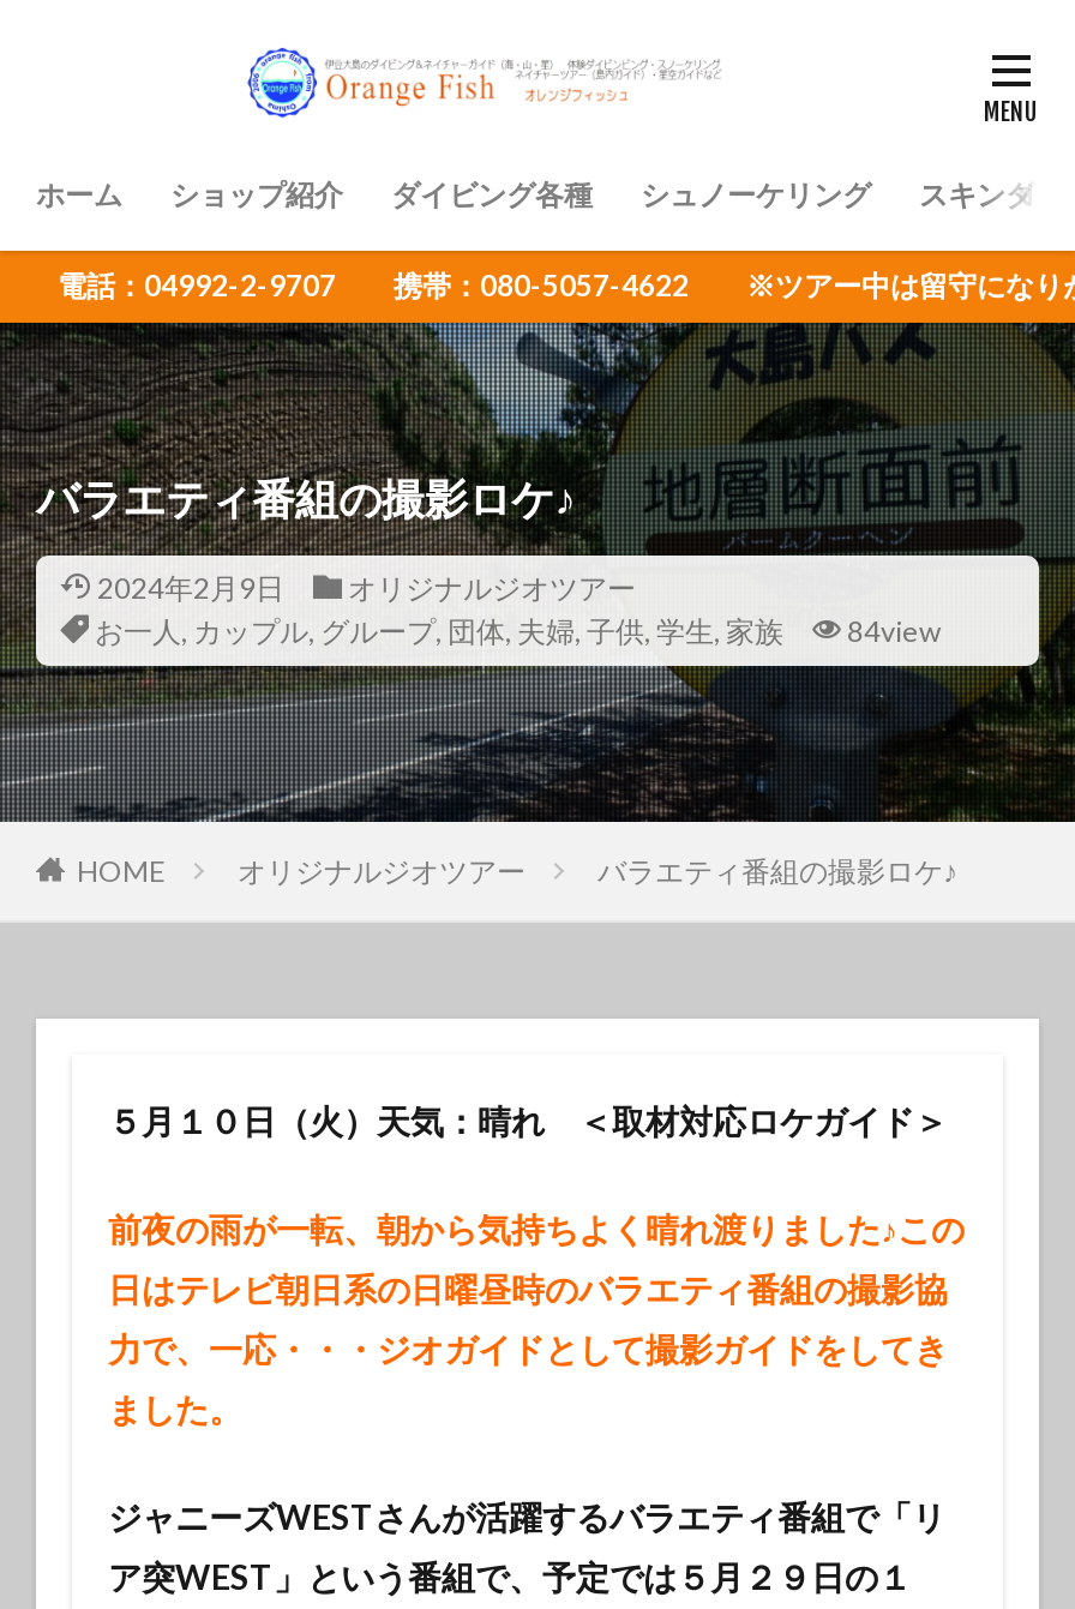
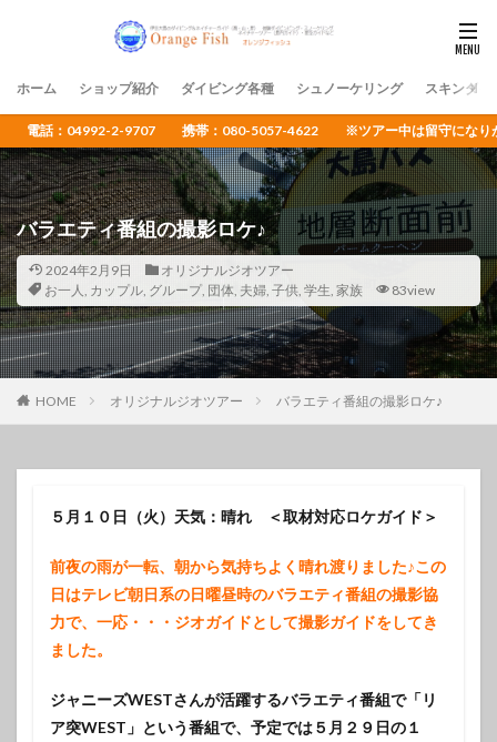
- お一人,カップル,グループ,団体,夫婦,子供,学生,家族 84view
+ お一人,カップル,グループ,団体,夫婦,子供,学生,家族 83view
